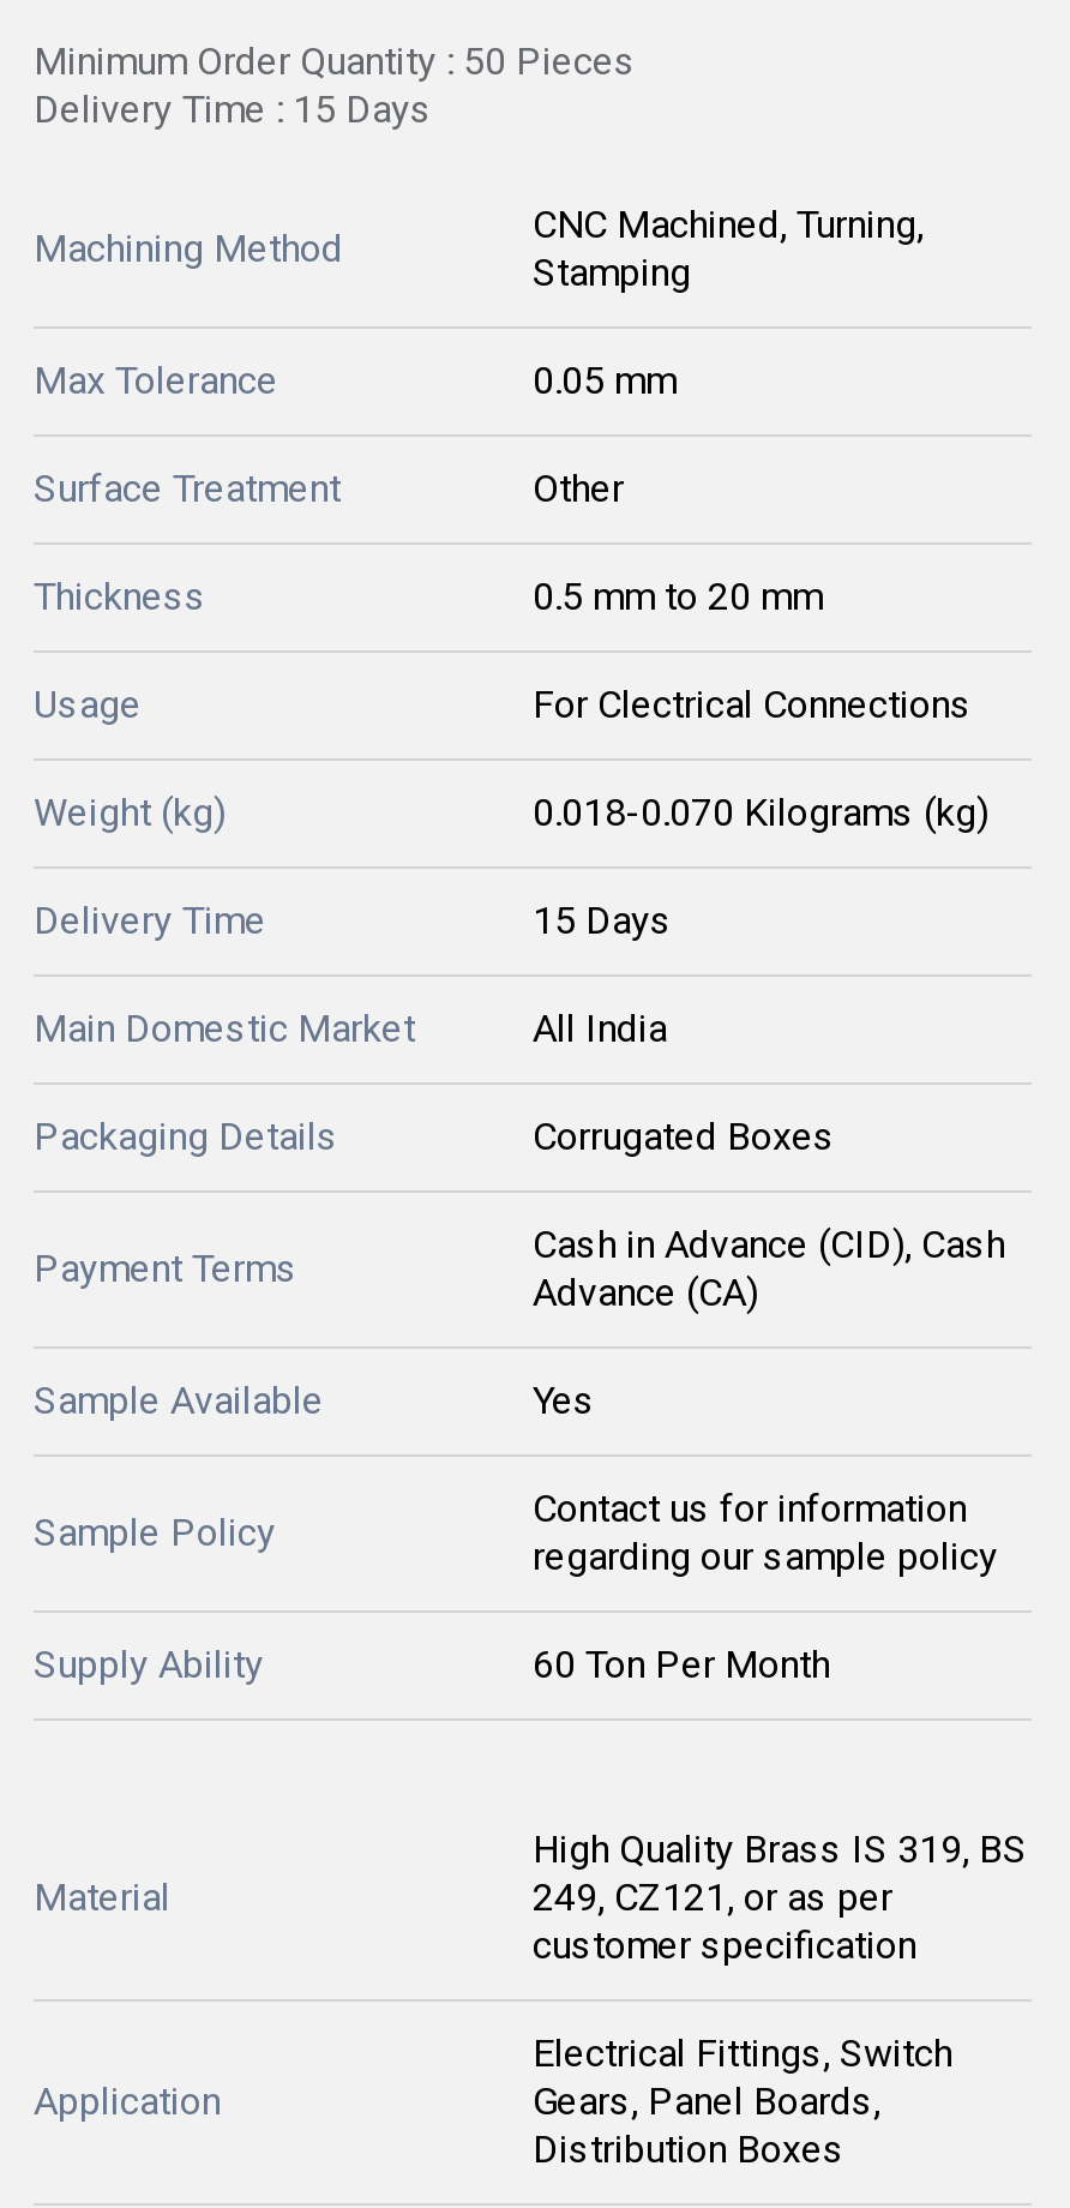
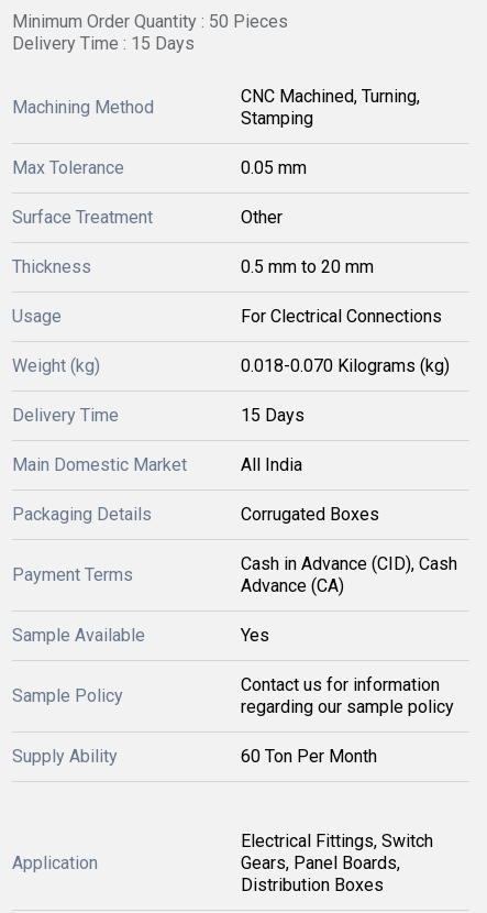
- High Quality Brass IS 319, BS
- 249, CZ121, or as per
- customer specification

- Material
